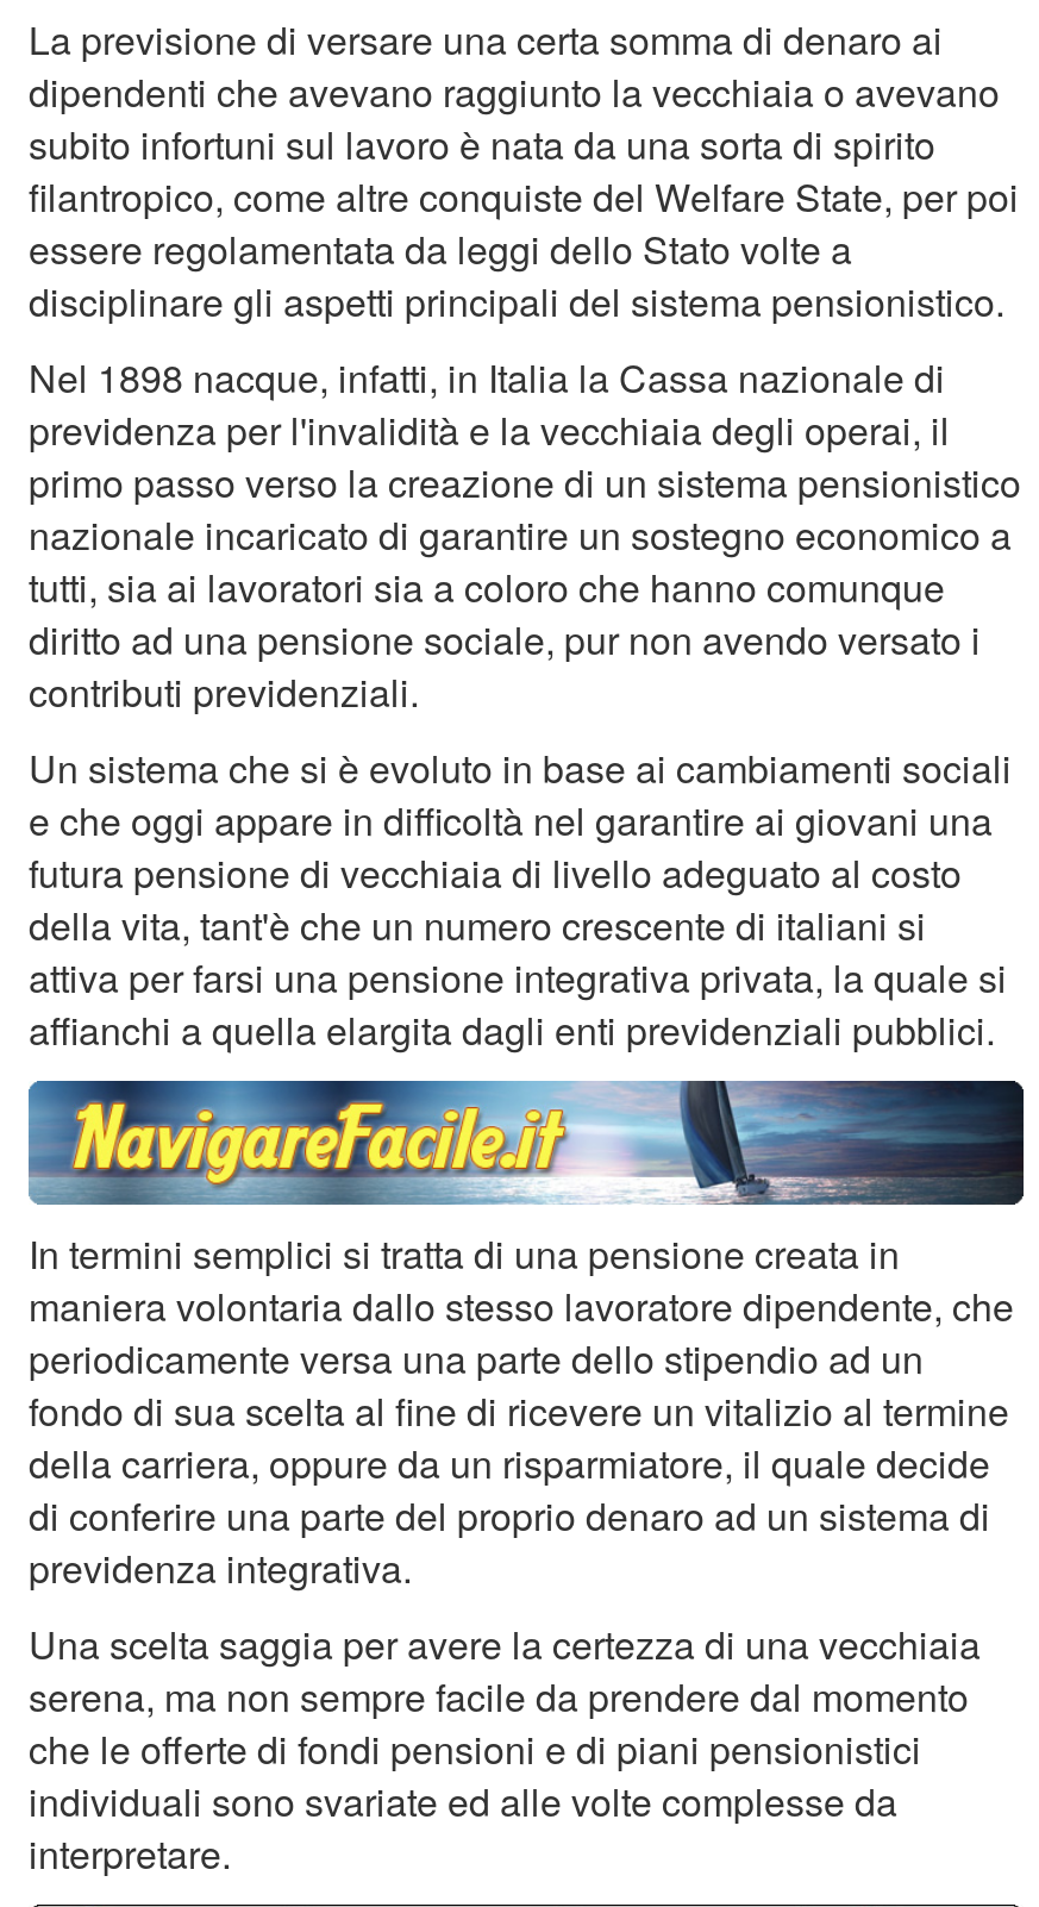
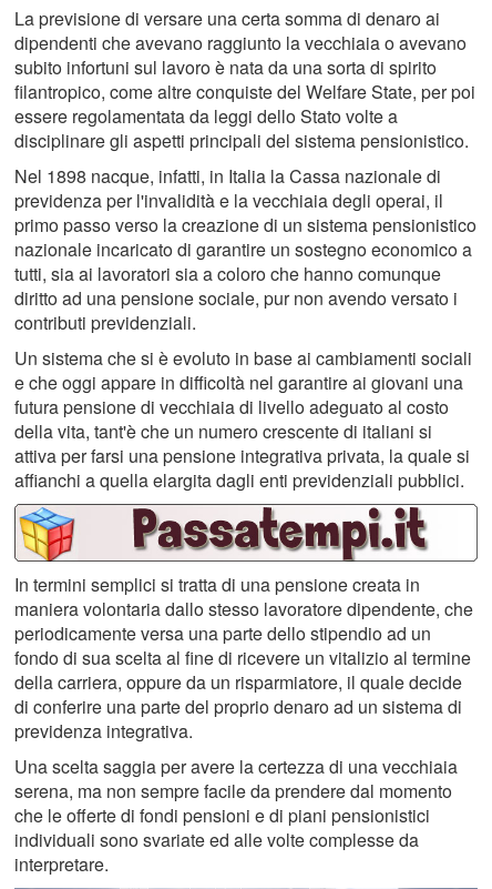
- [image]
+ [image]
